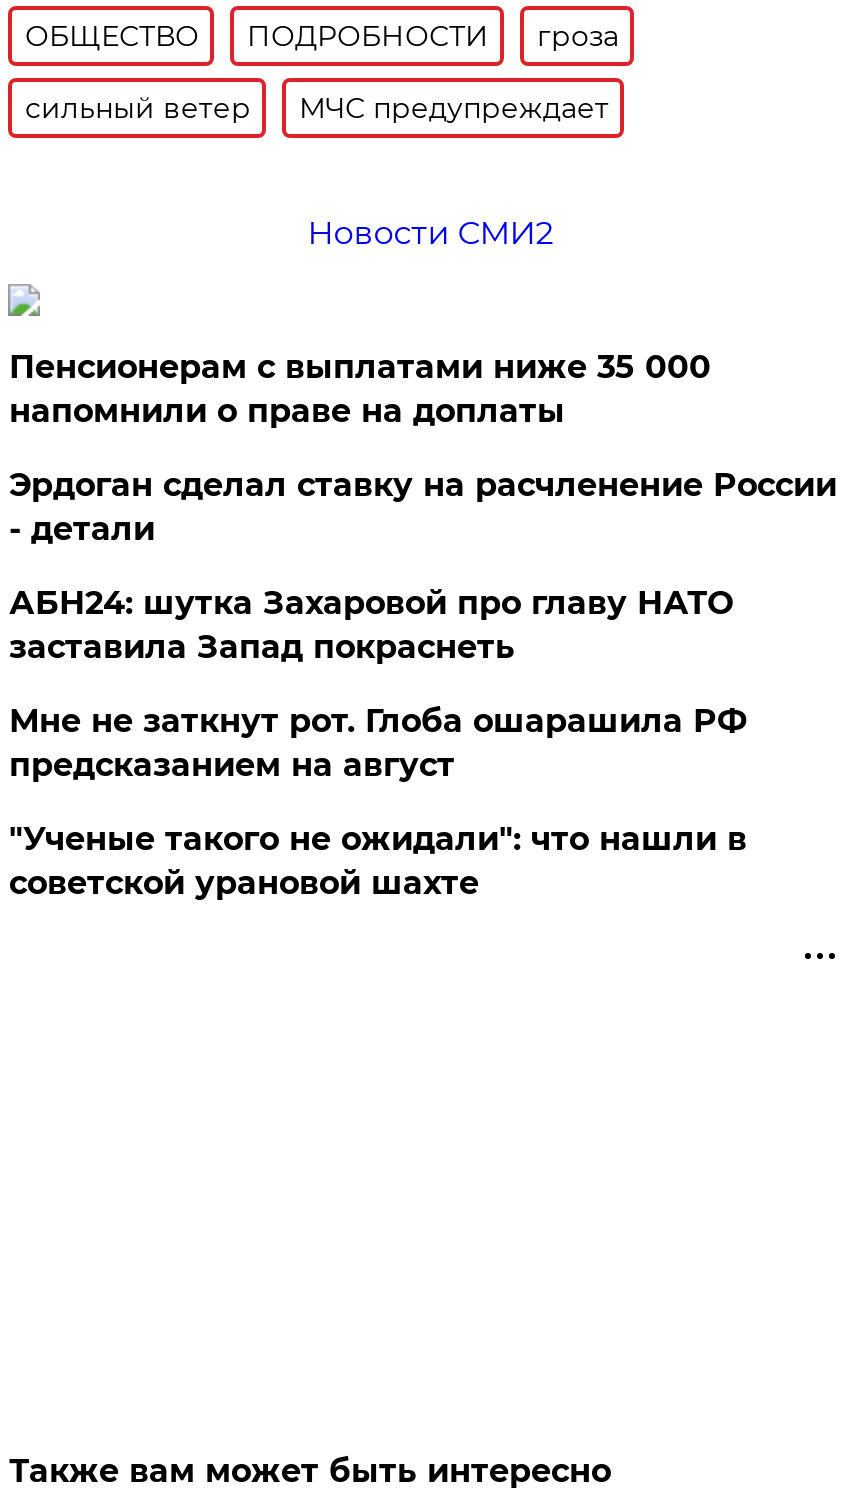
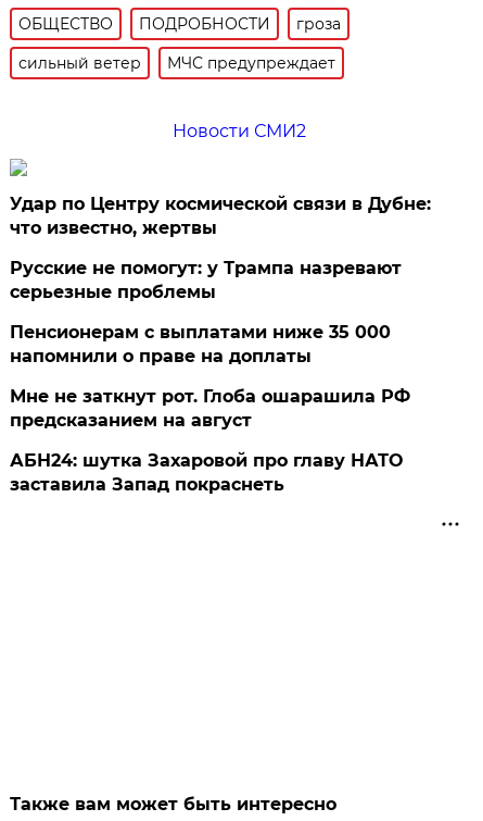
+ Удар по Центру космической связи в Дубне:
+ что известно, жертвы
+ Русские не помогут: у Трампа назревают
+ серьезные проблемы

moved down: Пенсионерам с выплатами ниже 35 000 | напомнили о праве на доплаты

- Эрдоган сделал ставку на расчленение России
- - детали

moved down: АБН24: шутка Захаровой про главу НАТО | заставила Запад покраснеть

- "Ученые такого не ожидали": что нашли в
- советской урановой шахте
